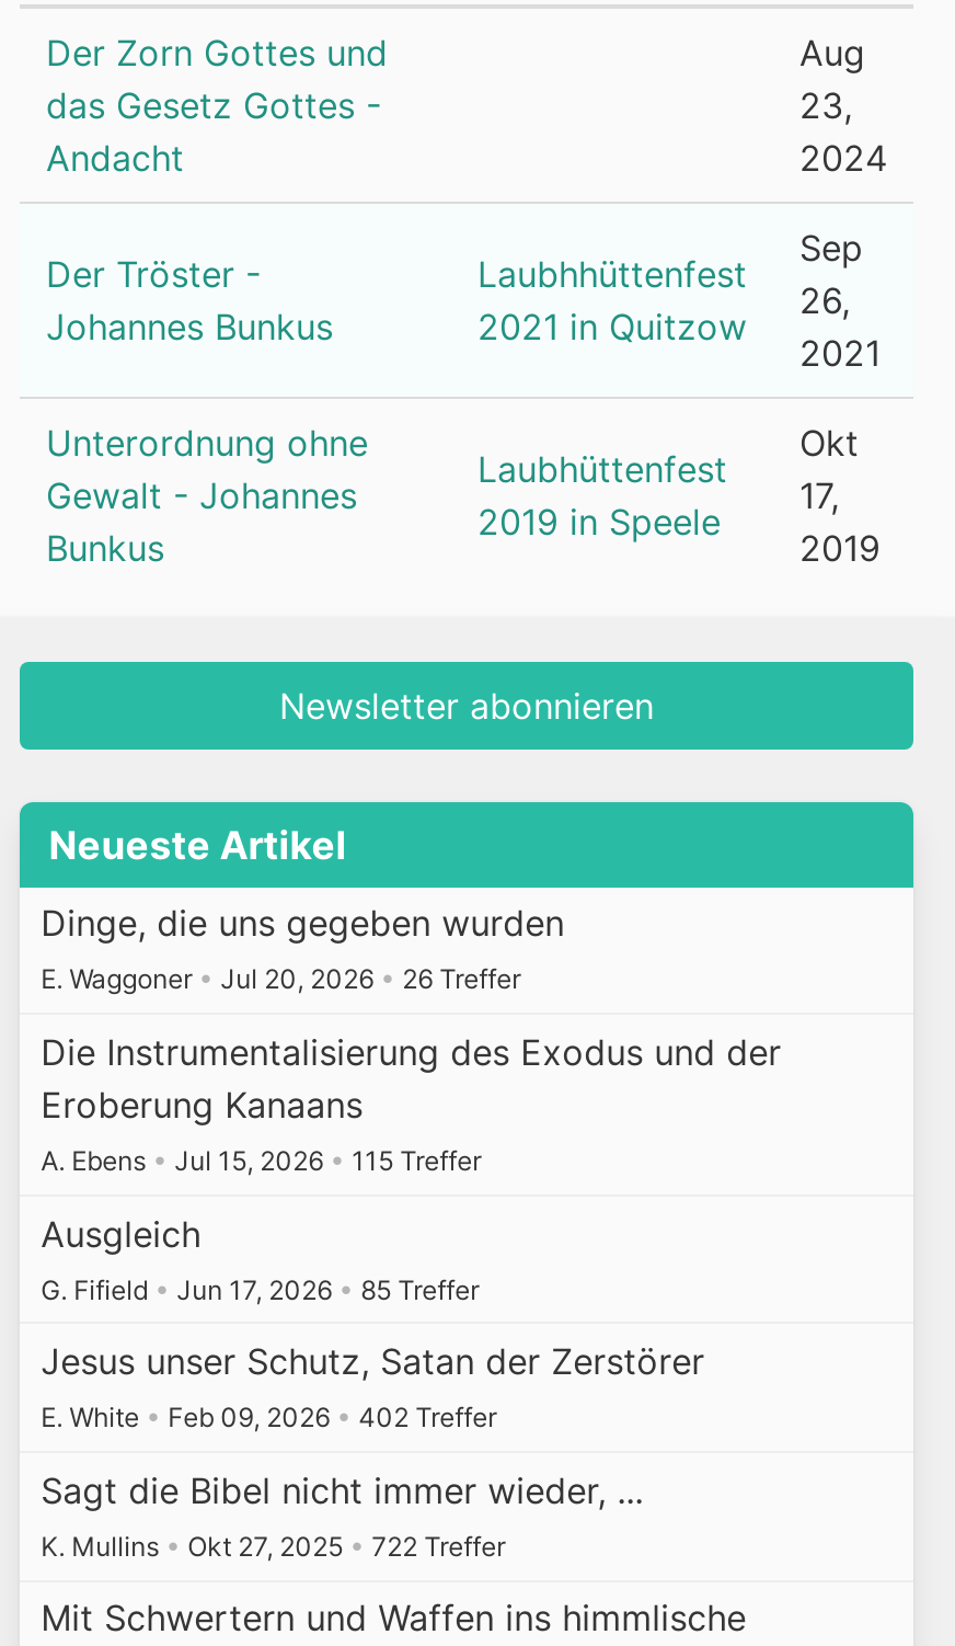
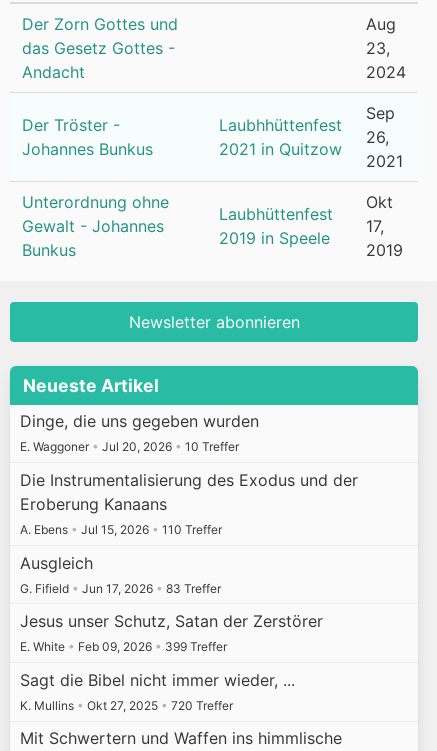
- E. Waggoner • Jul 20, 2026 • 26 Treffer
+ E. Waggoner • Jul 20, 2026 • 10 Treffer

- A. Ebens • Jul 15, 2026 • 115 Treffer
+ A. Ebens • Jul 15, 2026 • 110 Treffer

- G. Fifield • Jun 17, 2026 • 85 Treffer
+ G. Fifield • Jun 17, 2026 • 83 Treffer

- E. White • Feb 09, 2026 • 402 Treffer
+ E. White • Feb 09, 2026 • 399 Treffer

- K. Mullins • Okt 27, 2025 • 722 Treffer
+ K. Mullins • Okt 27, 2025 • 720 Treffer
